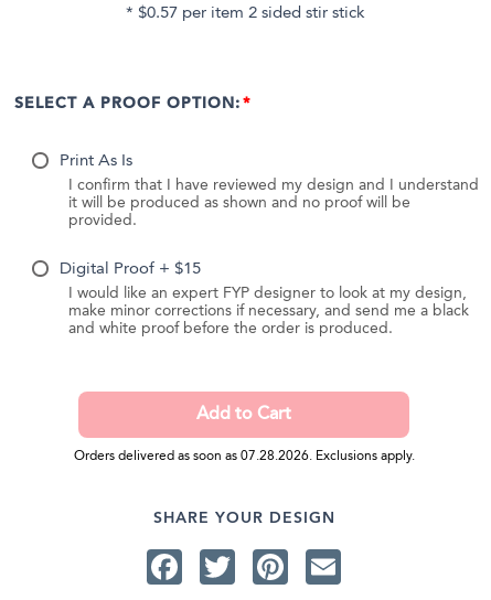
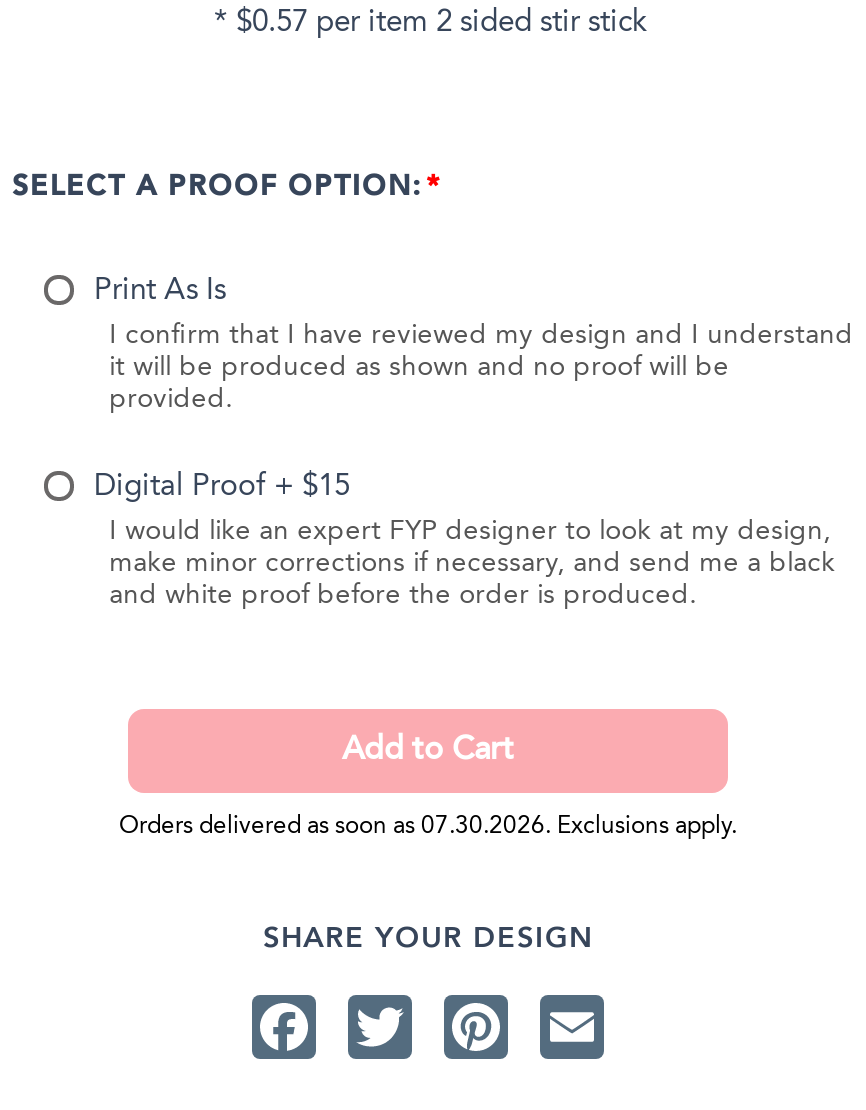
- Orders delivered as soon as 07.28.2026. Exclusions apply.
+ Orders delivered as soon as 07.30.2026. Exclusions apply.
